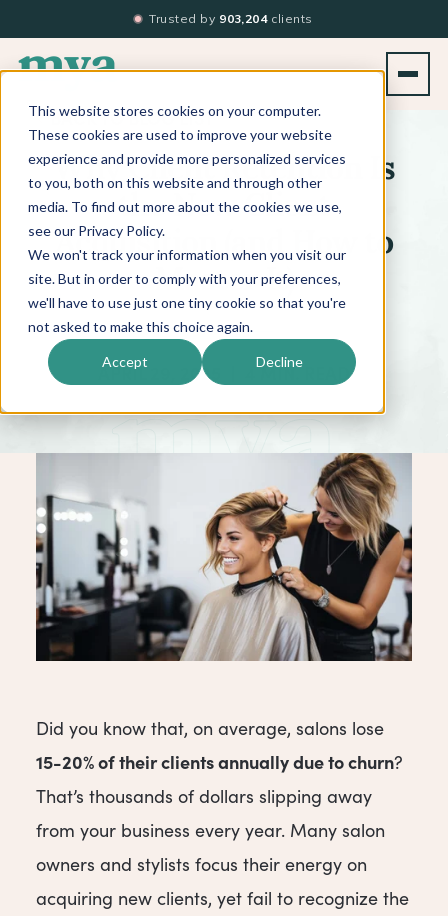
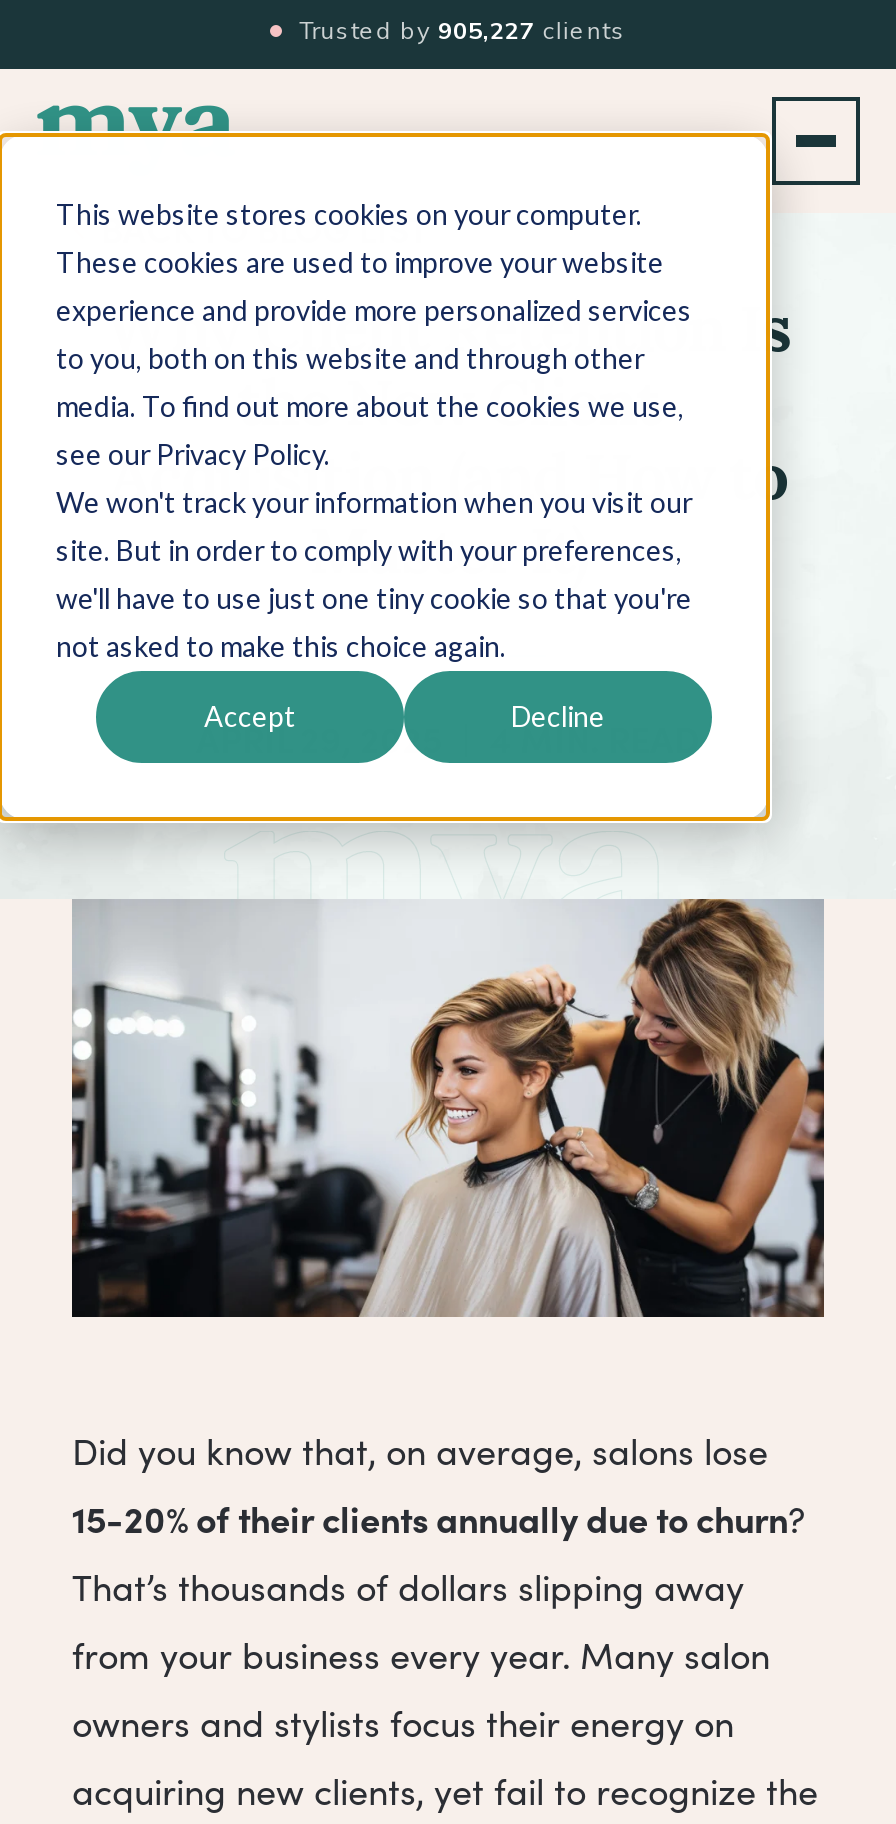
- Trusted by 903,204 clients
+ Trusted by 905,227 clients
